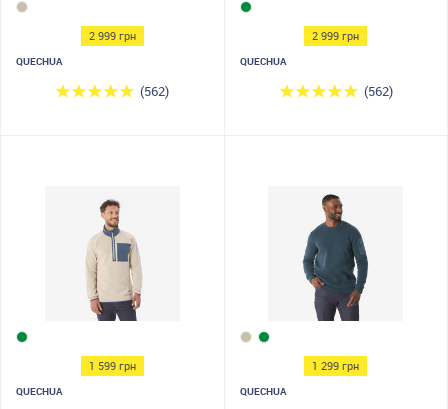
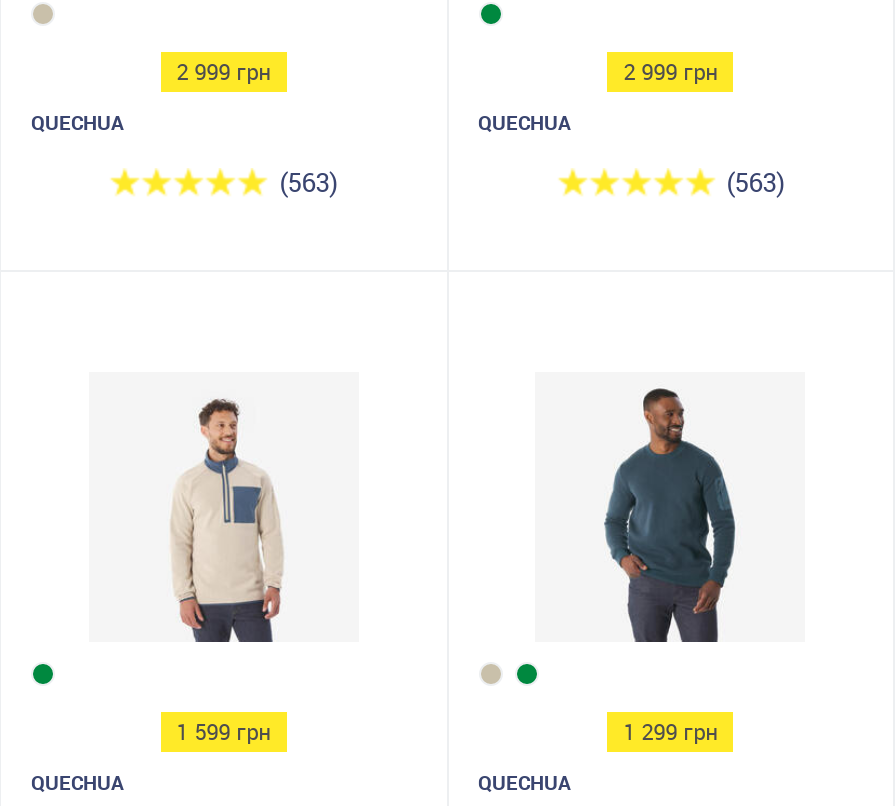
- (562)
+ (563)

- (562)
+ (563)
